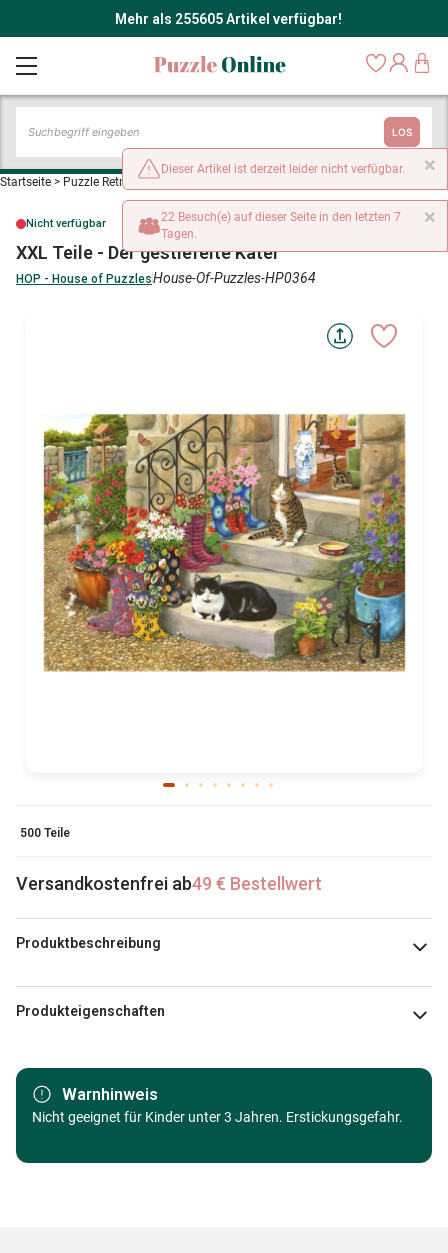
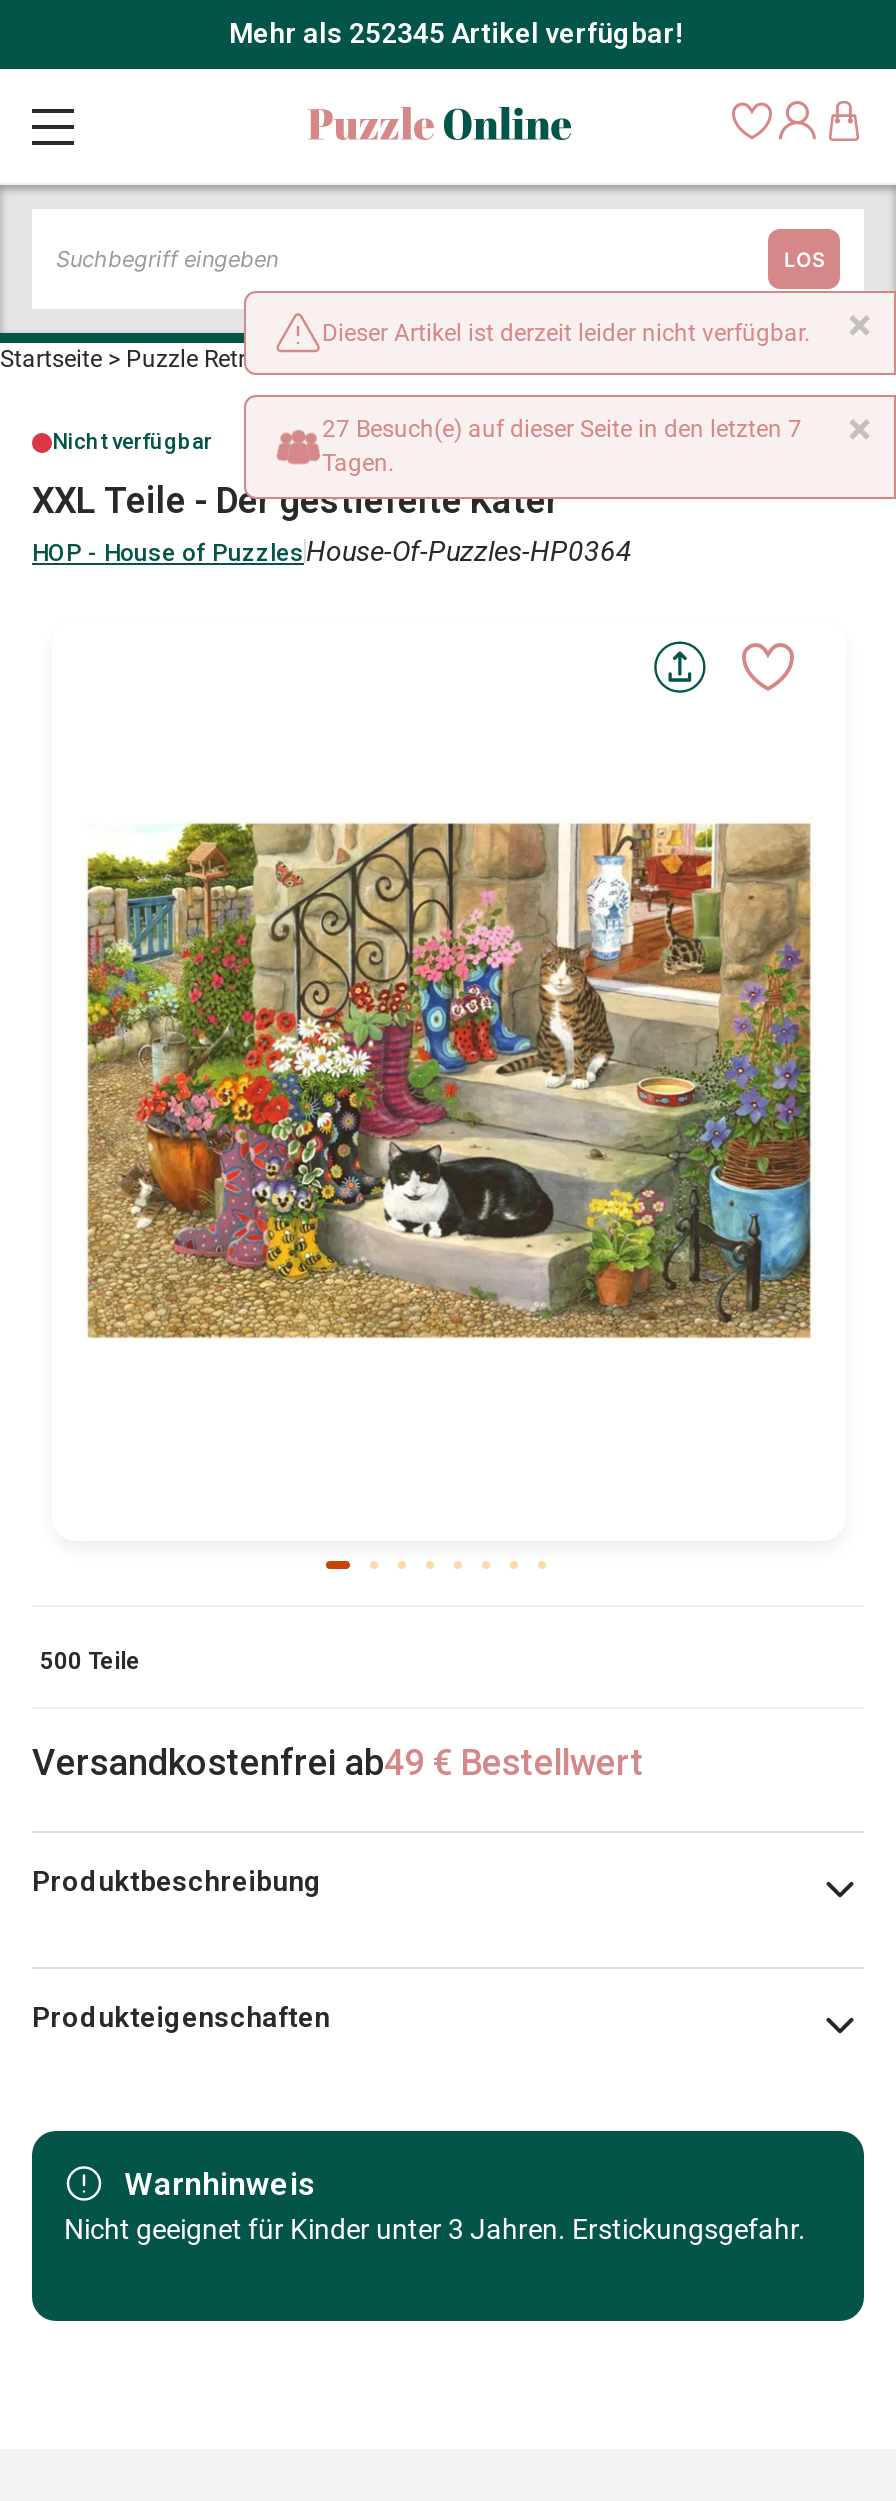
- Mehr als 255605 Artikel verfügbar!
+ Mehr als 252345 Artikel verfügbar!

- 22 Besuch(e) auf dieser Seite in den letzten 7
+ 27 Besuch(e) auf dieser Seite in den letzten 7
